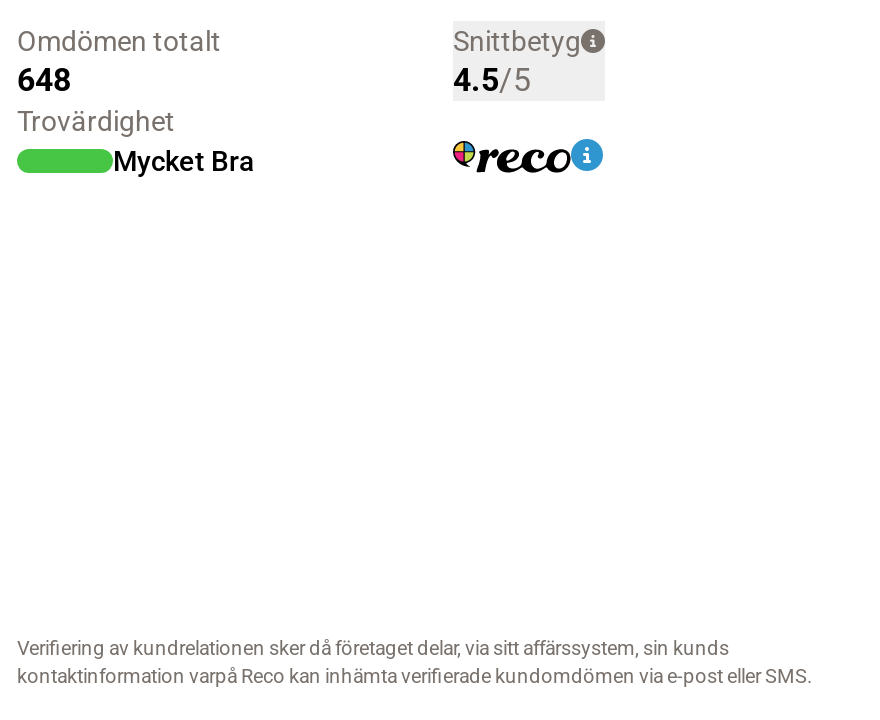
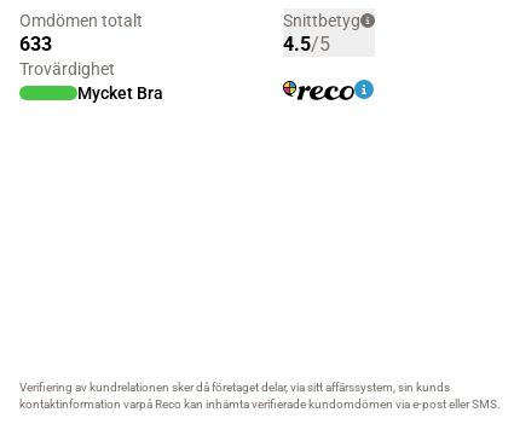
- 648
+ 633
